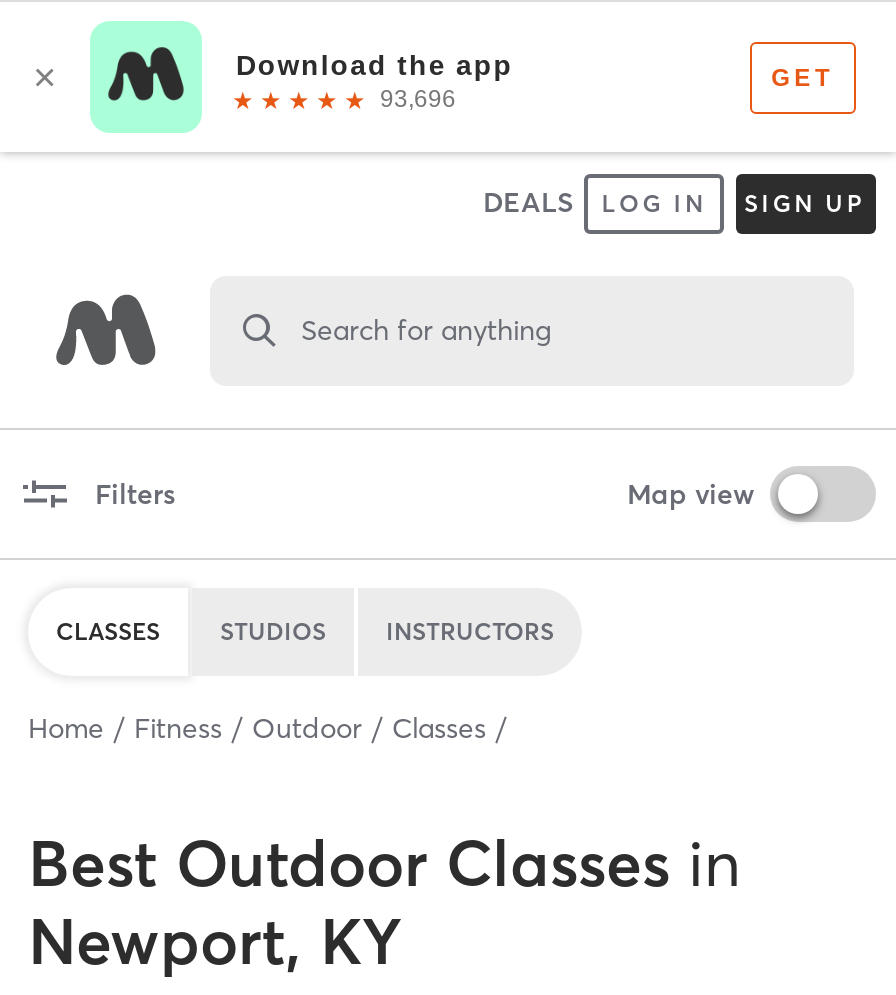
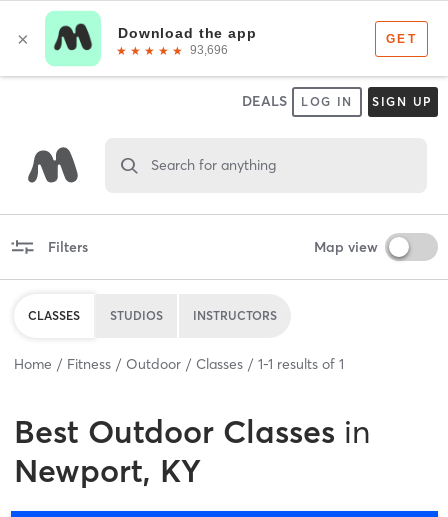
+ 1-1 results of 1
